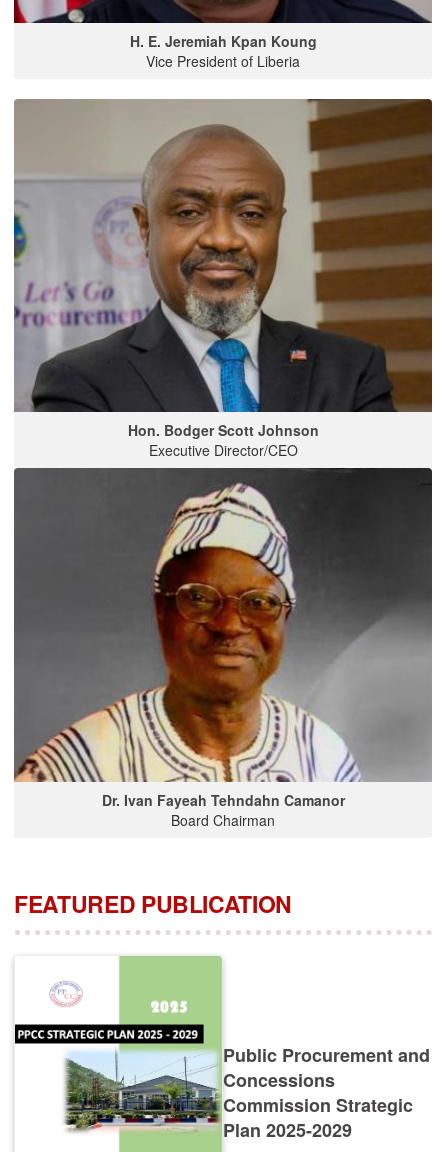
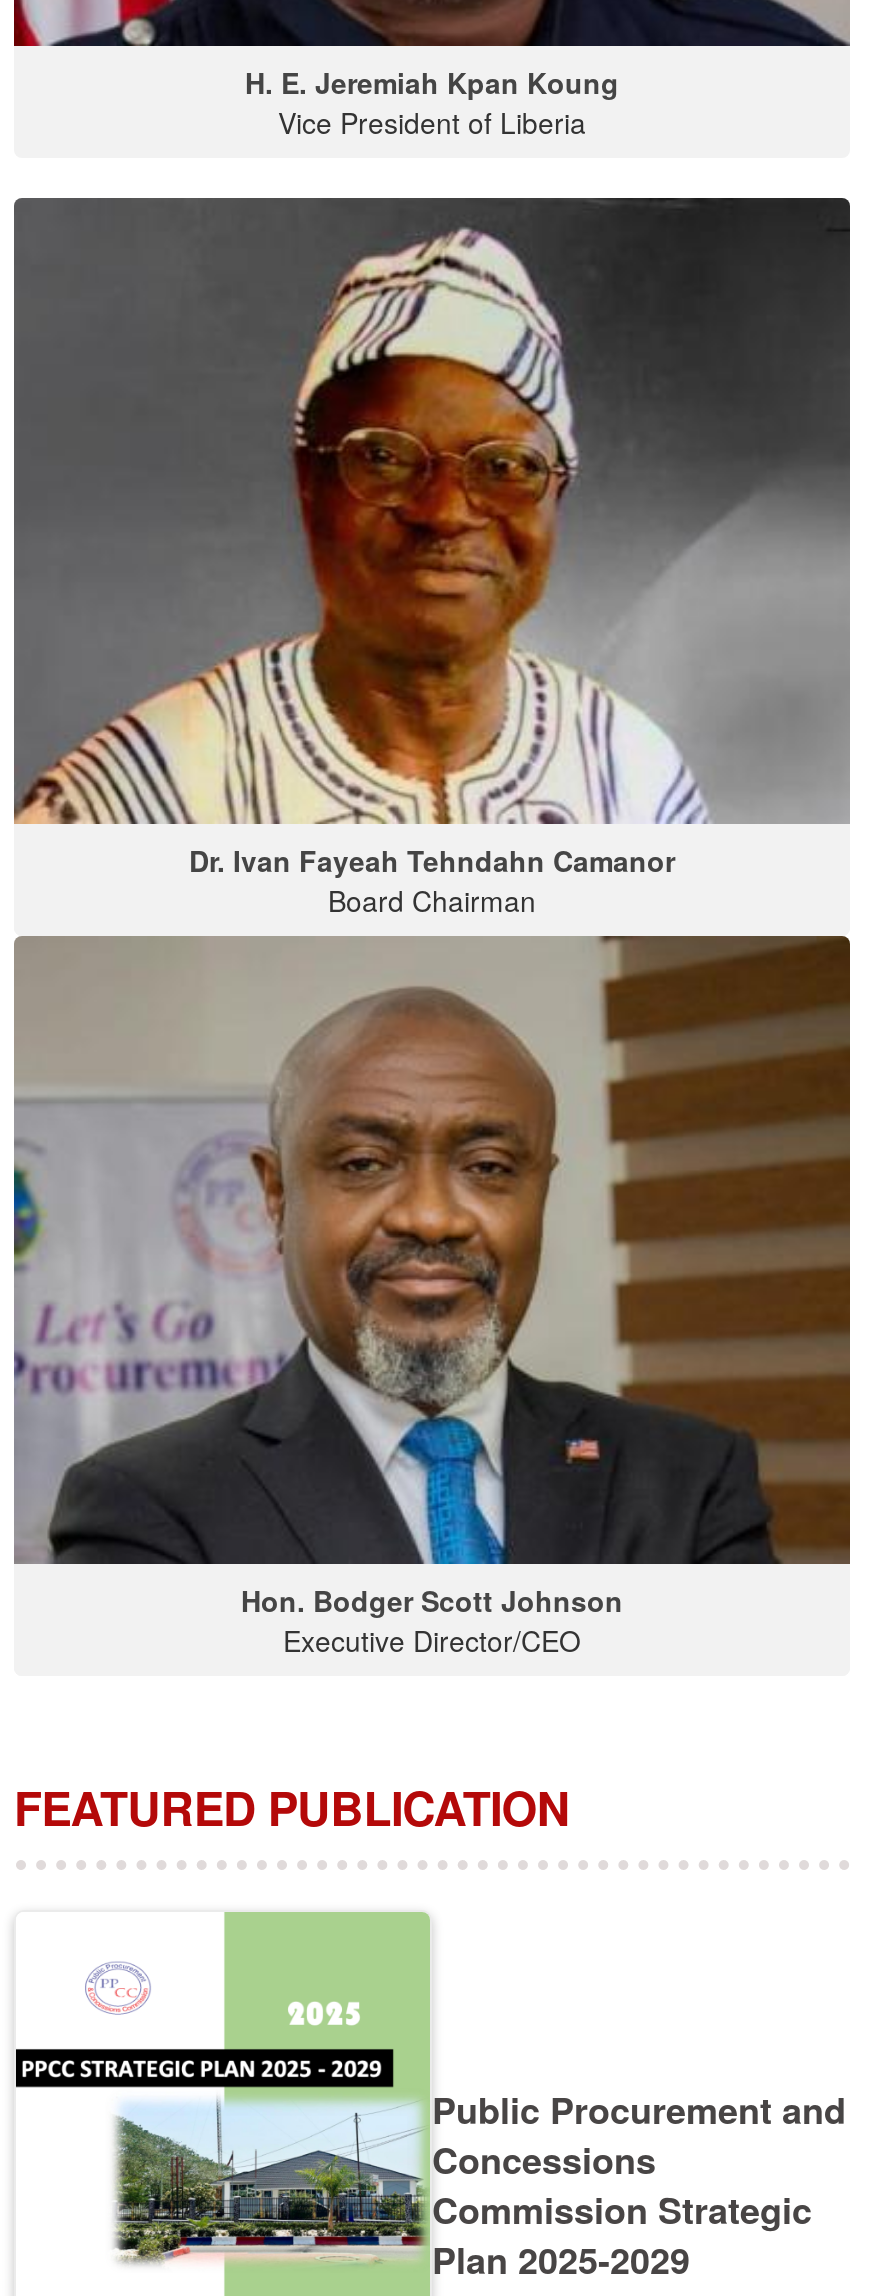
moved down: [image] | Hon. Bodger Scott Johnson | Executive Director/CEO

moved up: [image] | Dr. Ivan Fayeah Tehndahn Camanor | Board Chairman
